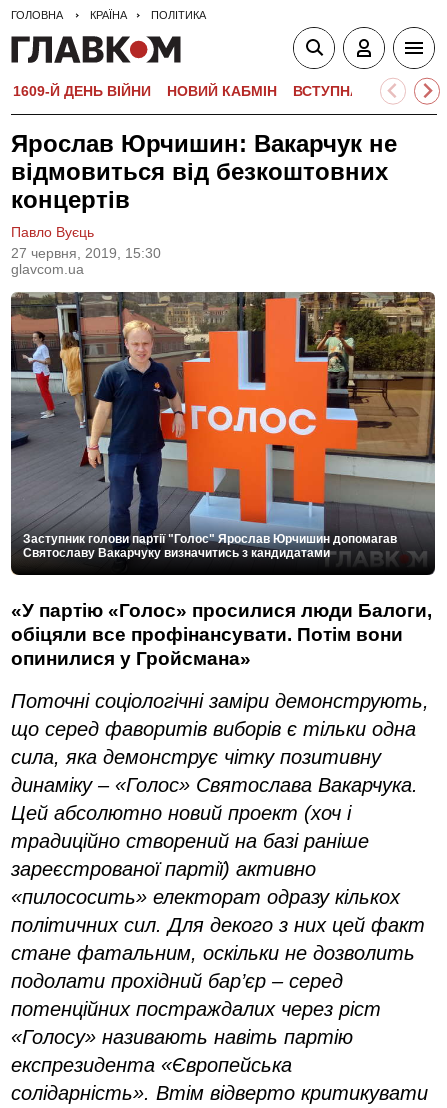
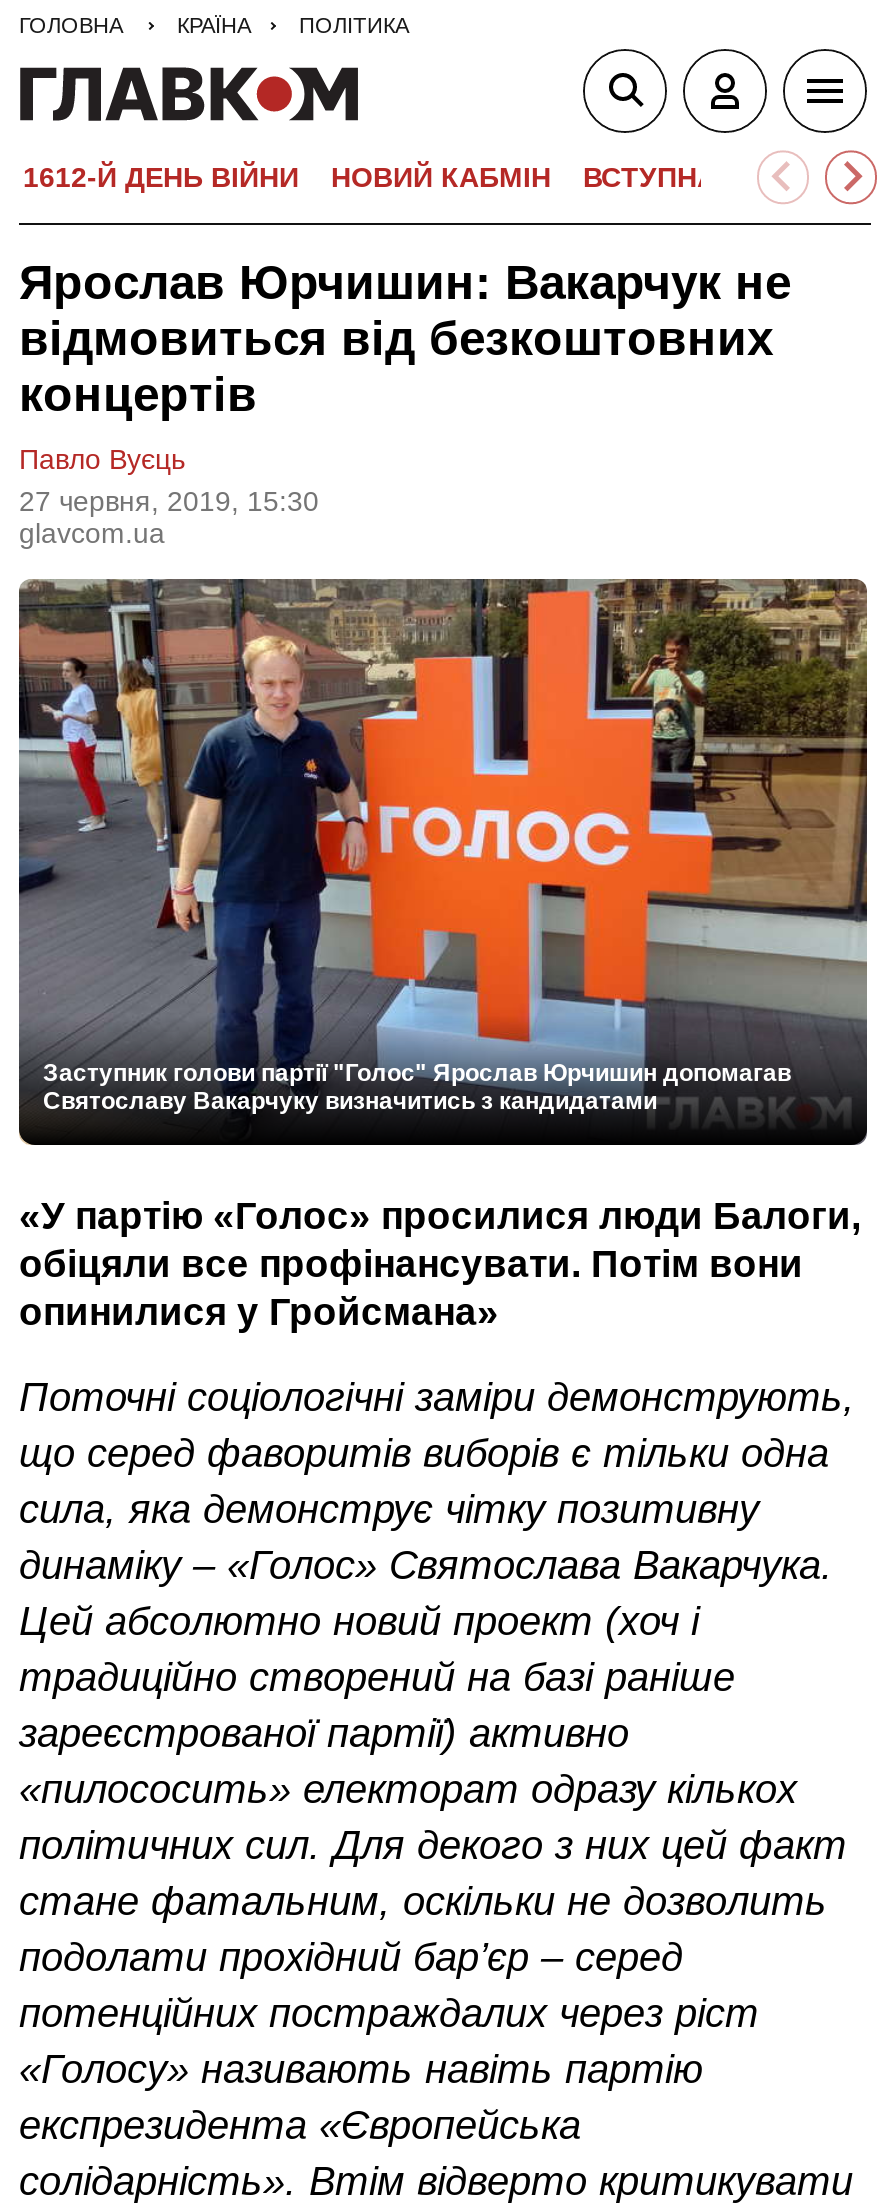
- 1609-Й ДЕНЬ ВІЙНИ
+ 1612-Й ДЕНЬ ВІЙНИ
